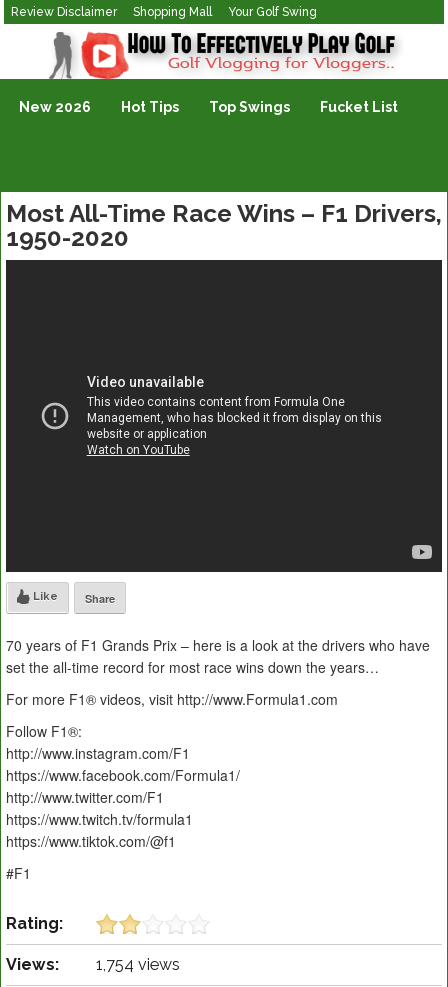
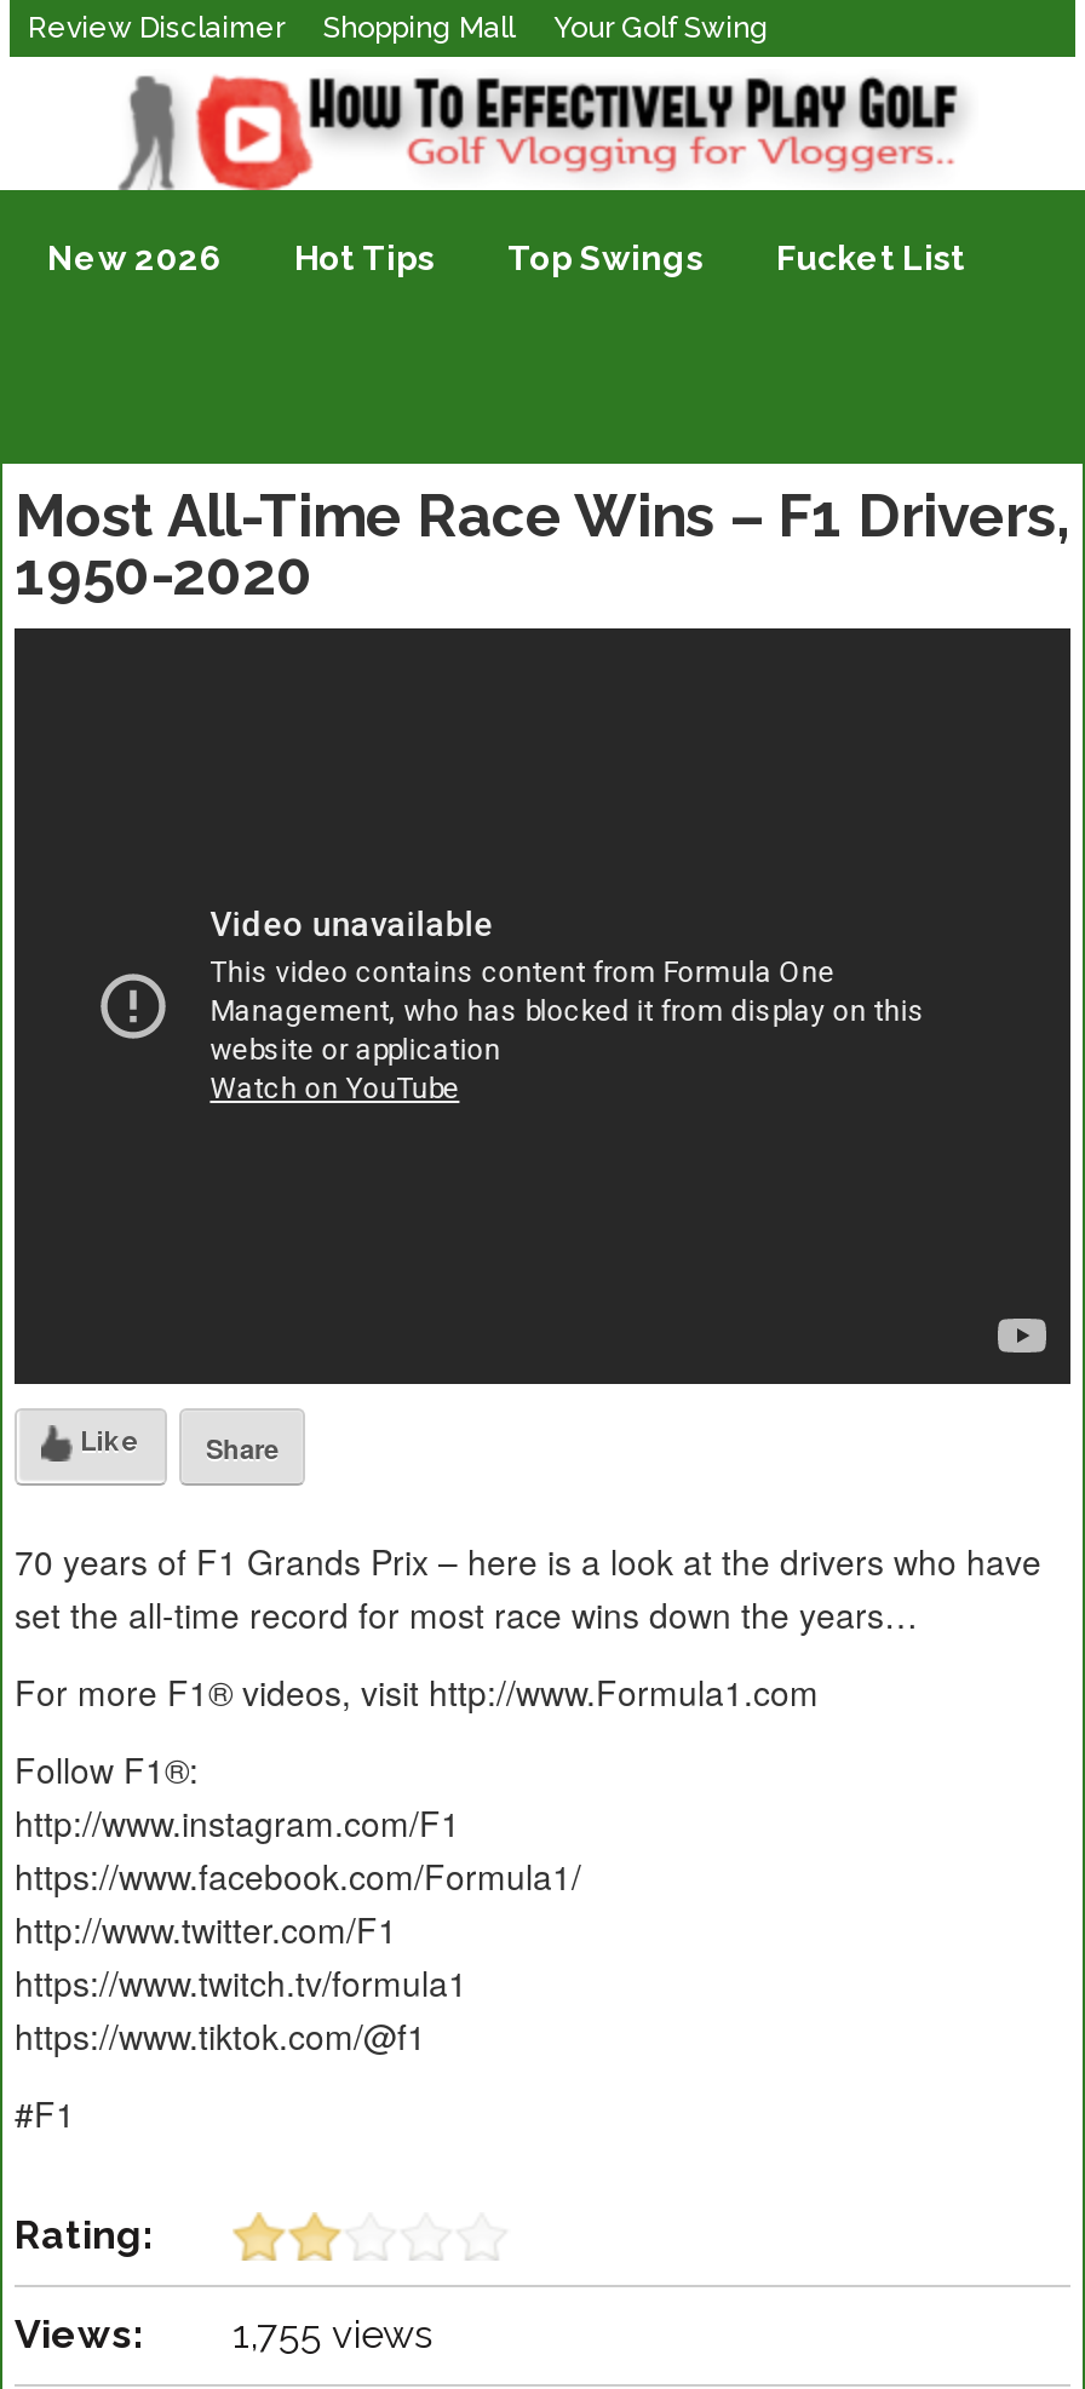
- Views: 1,754 views
+ Views: 1,755 views
